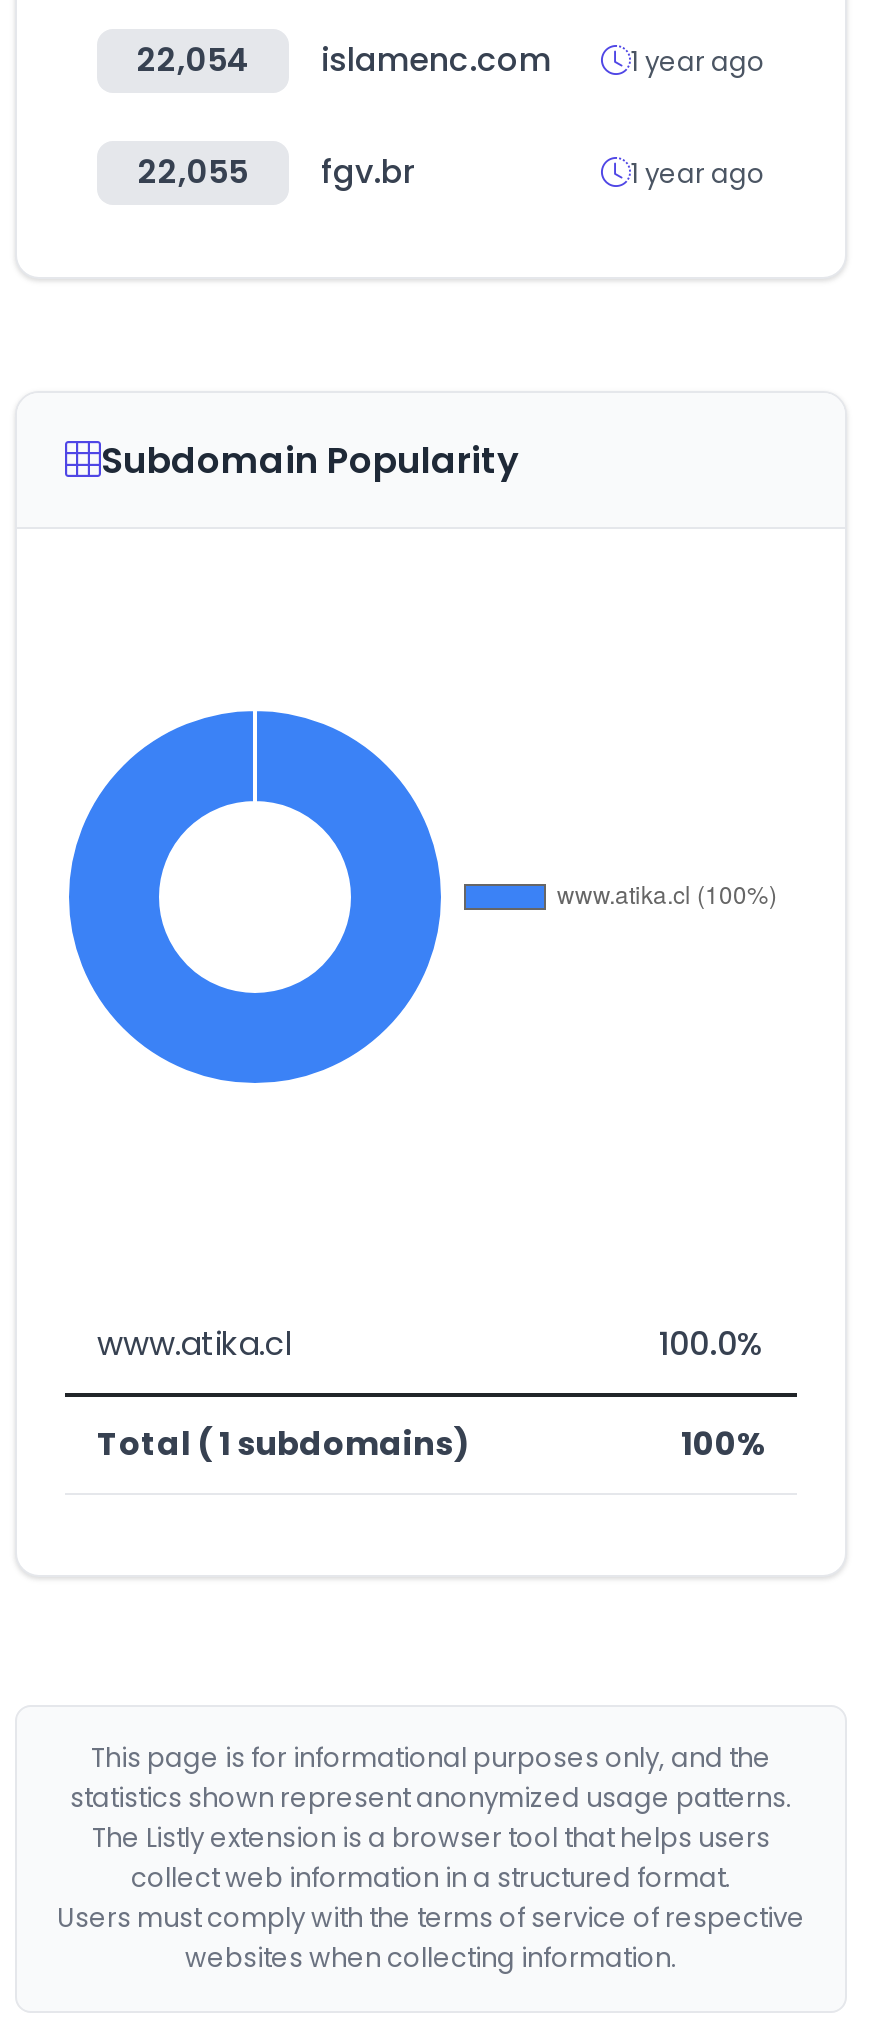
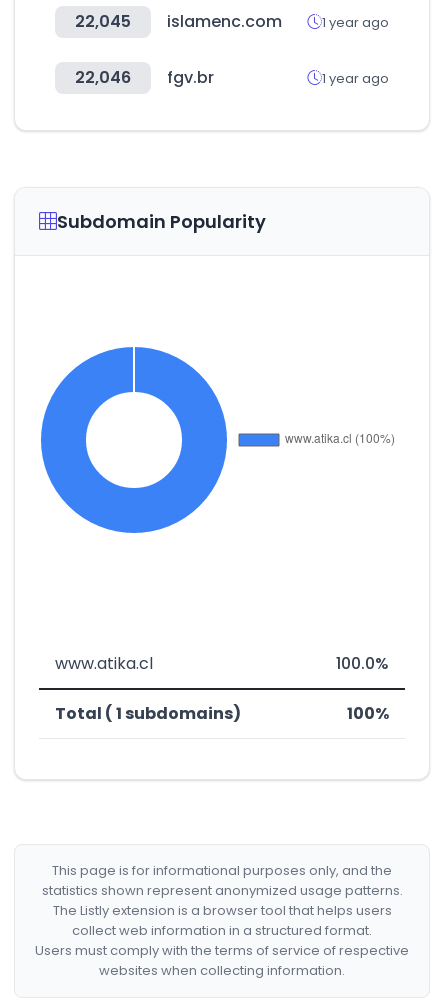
- 22,054 islamenc.com
+ 22,045 islamenc.com

- 22,055 fgv.br
+ 22,046 fgv.br
